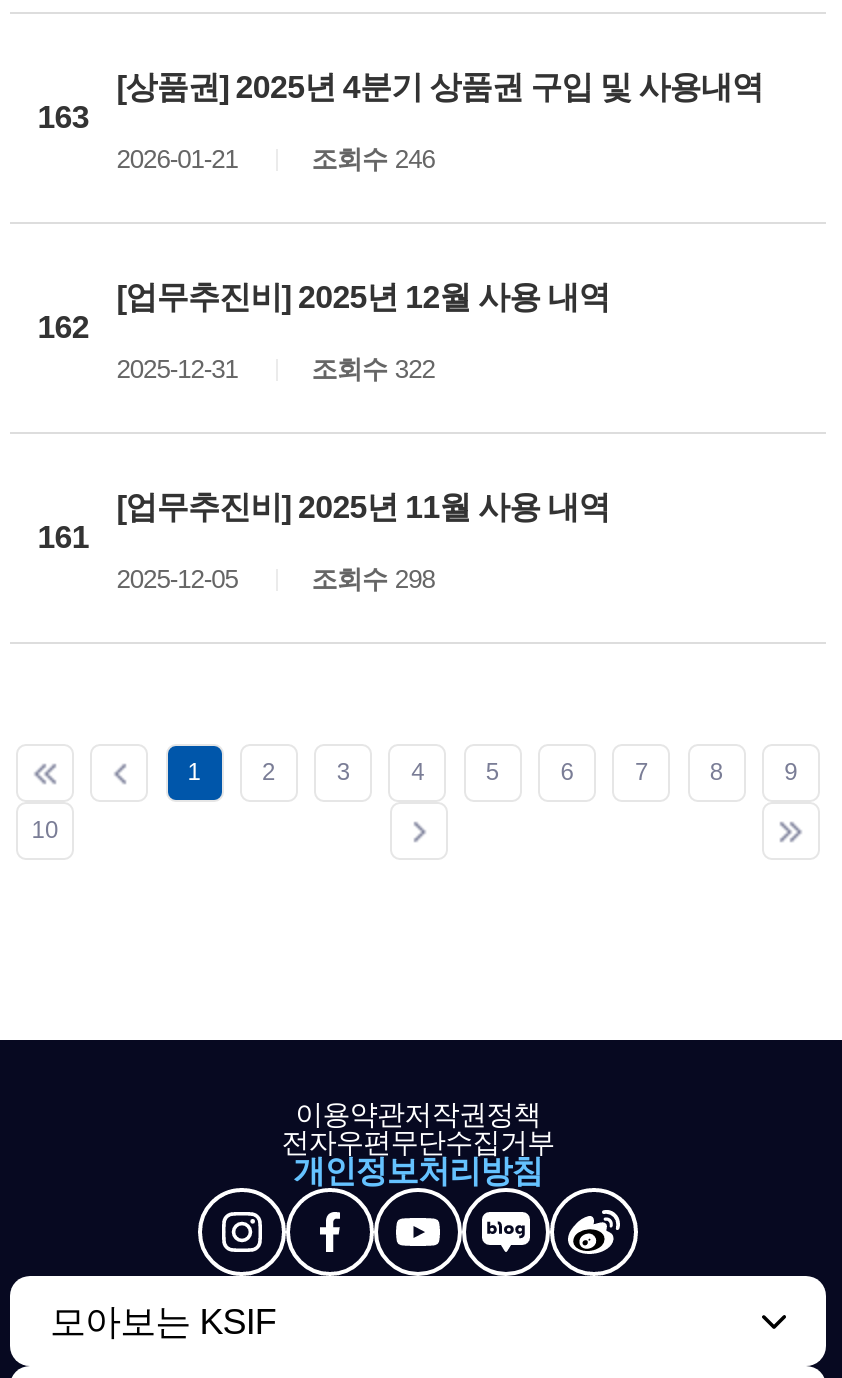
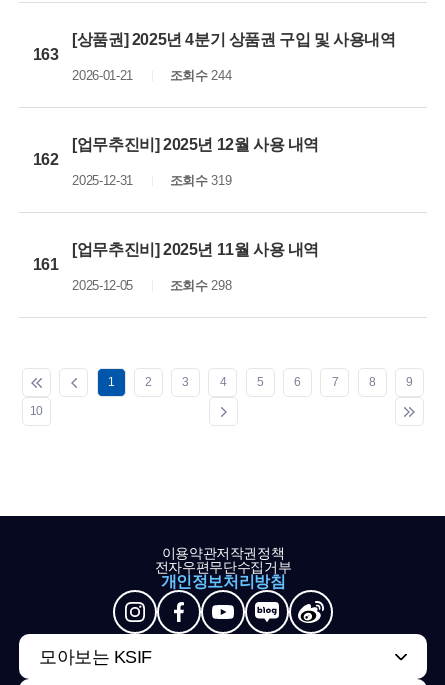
- 조회수 246
+ 조회수 244

- 조회수 322
+ 조회수 319
